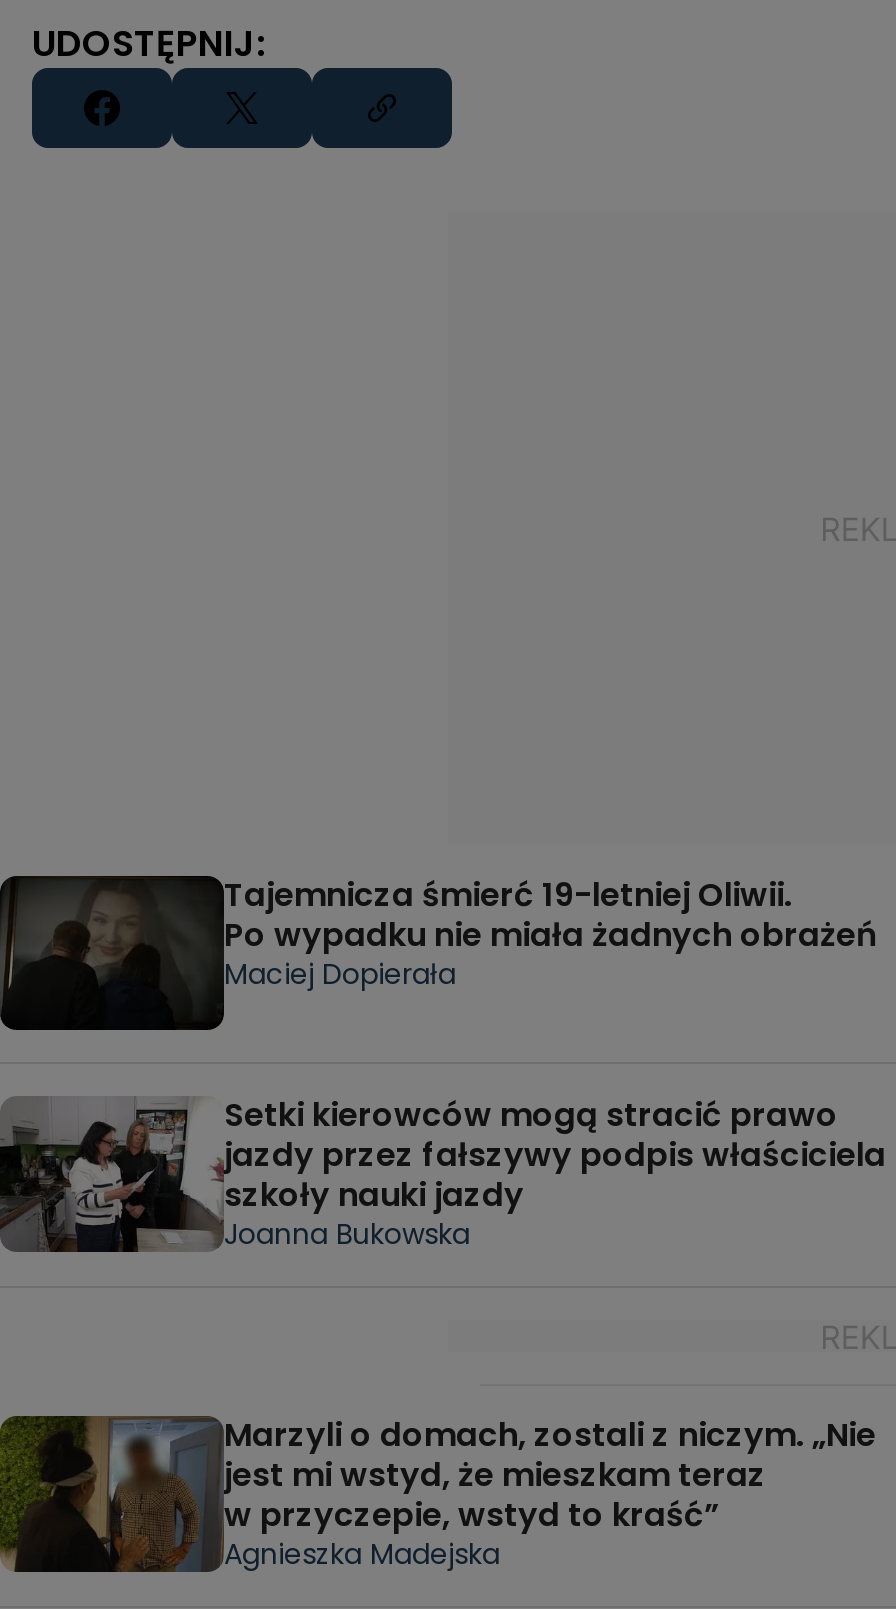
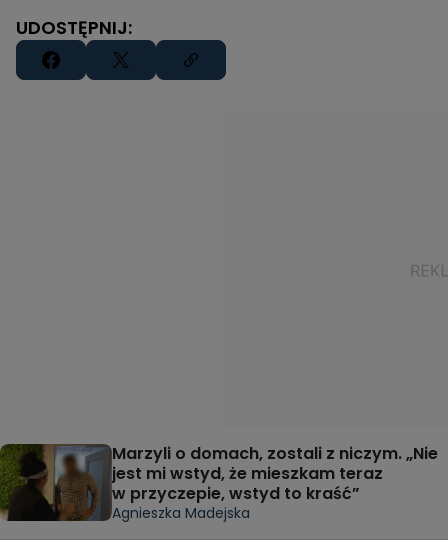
- [image]
- Tajemnicza śmierć 19-letniej Oliwii.
- Po wypadku nie miała żadnych obrażeń
- Maciej Dopierała
- Setki kierowców mogą stracić prawo
- jazdy przez fałszywy podpis właściciela
- szkoły nauki jazdy
- Joanna Bukowska

- [image]
